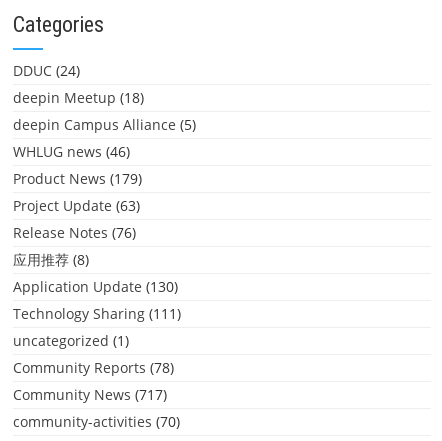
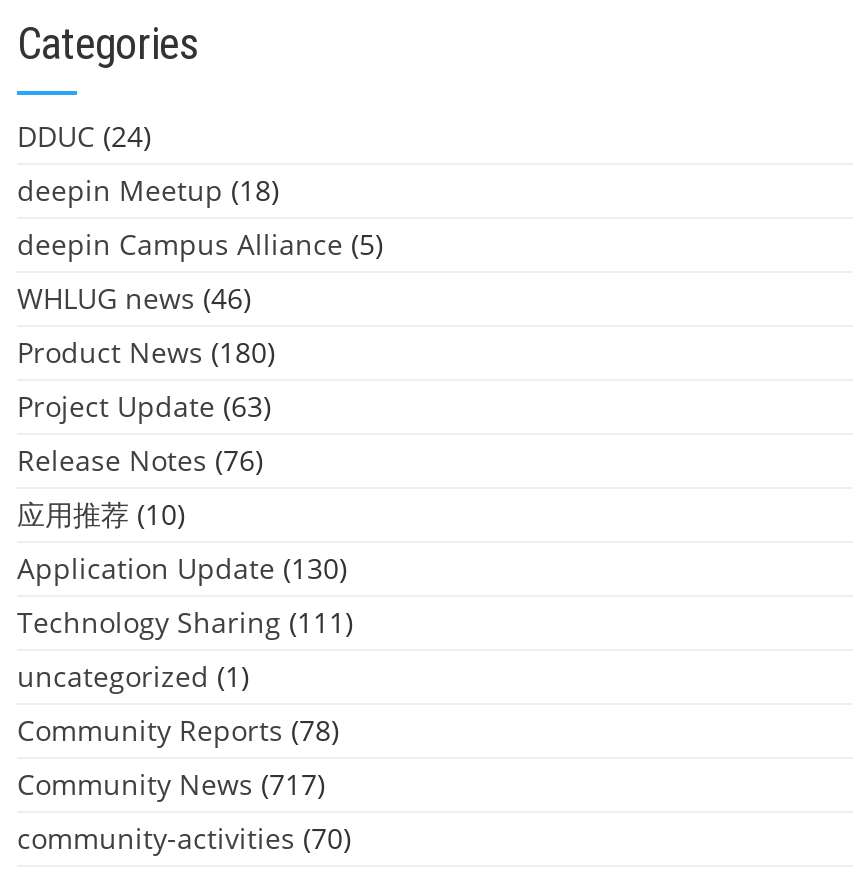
- Product News (179)
+ Product News (180)

- 应用推荐(8)
+ 应用推荐(10)
